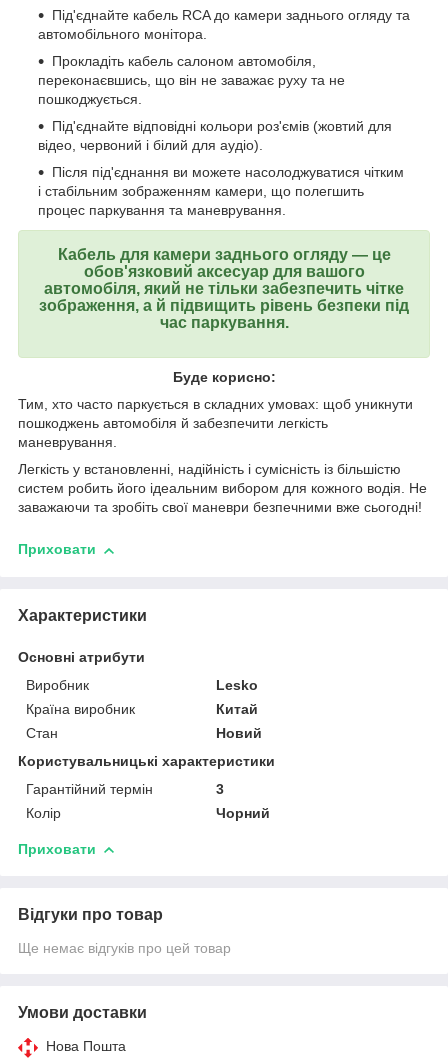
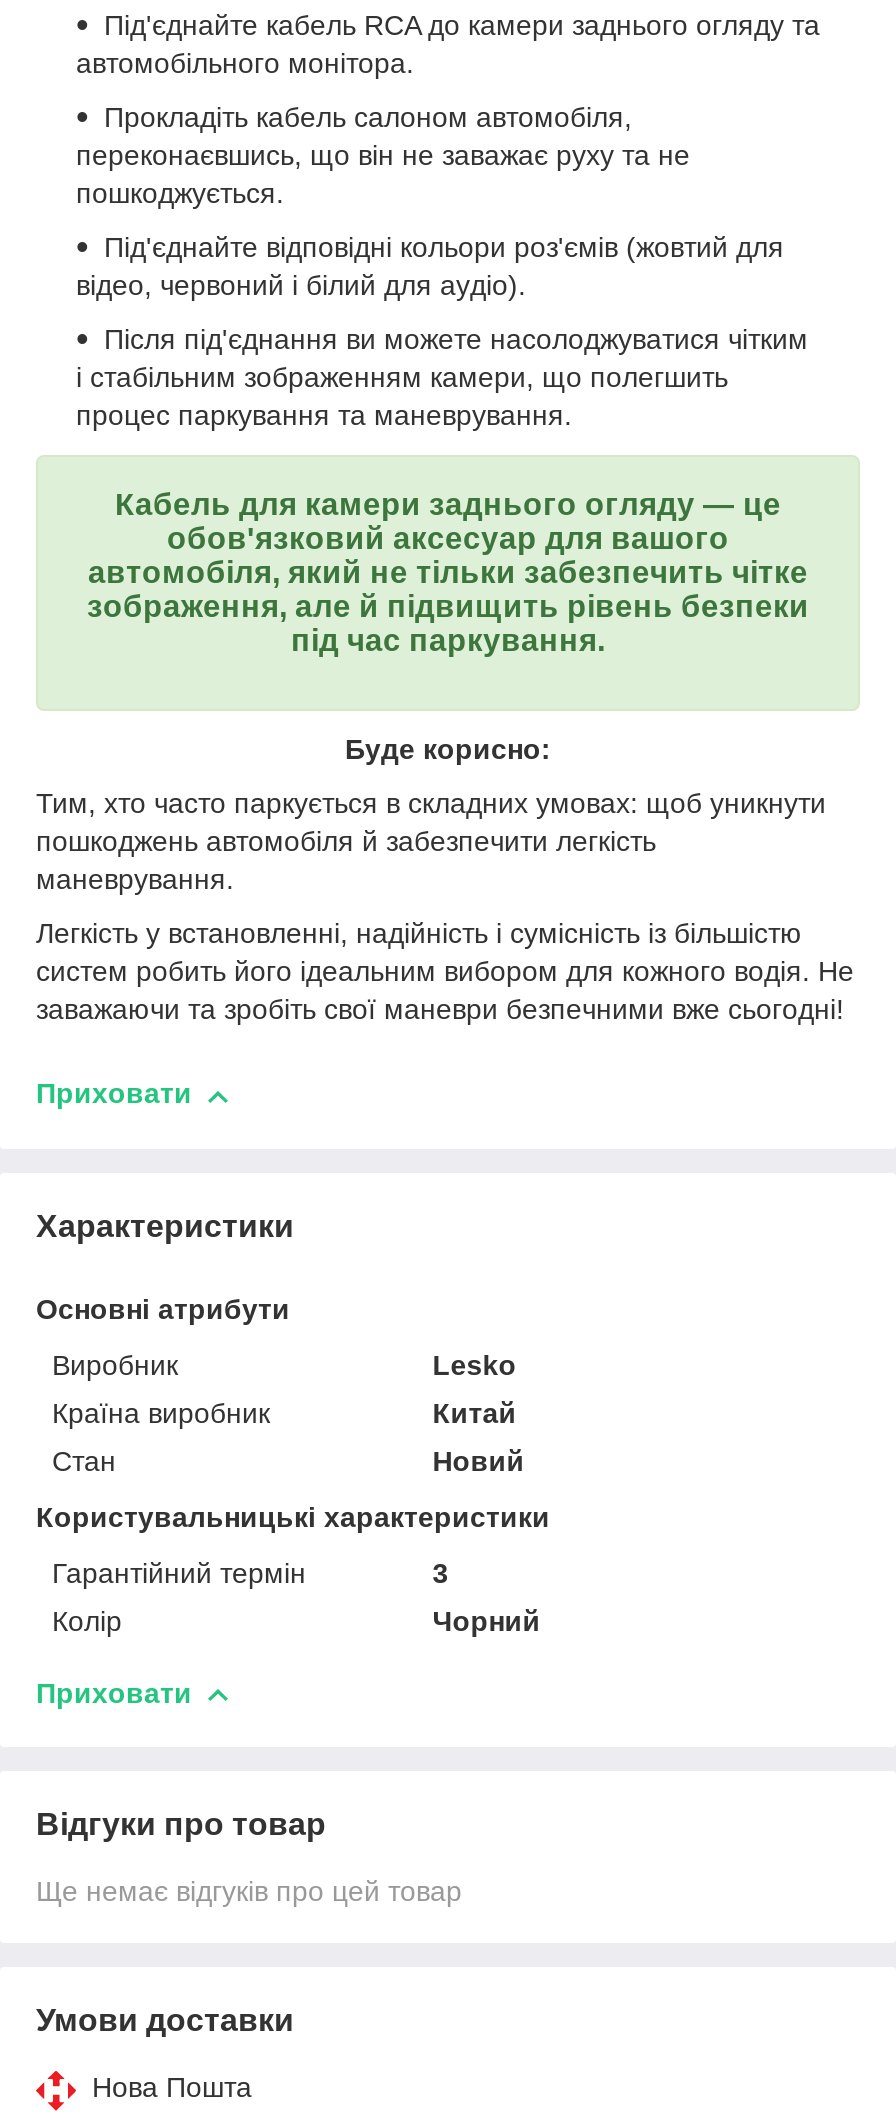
- зображення, а й підвищить рівень безпеки під
- час паркування.
+ зображення, але й підвищить рівень безпеки
+ під час паркування.
